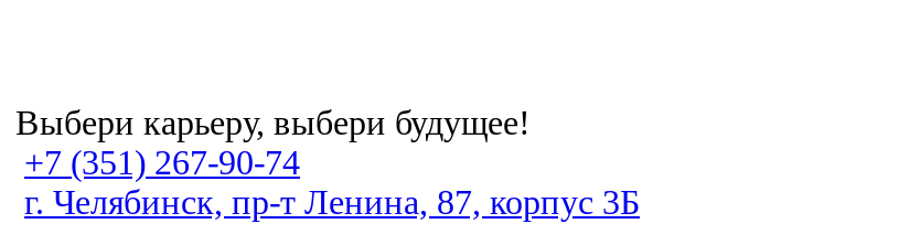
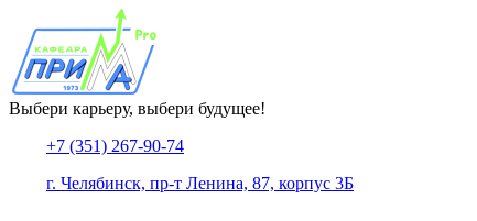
+ [image]
